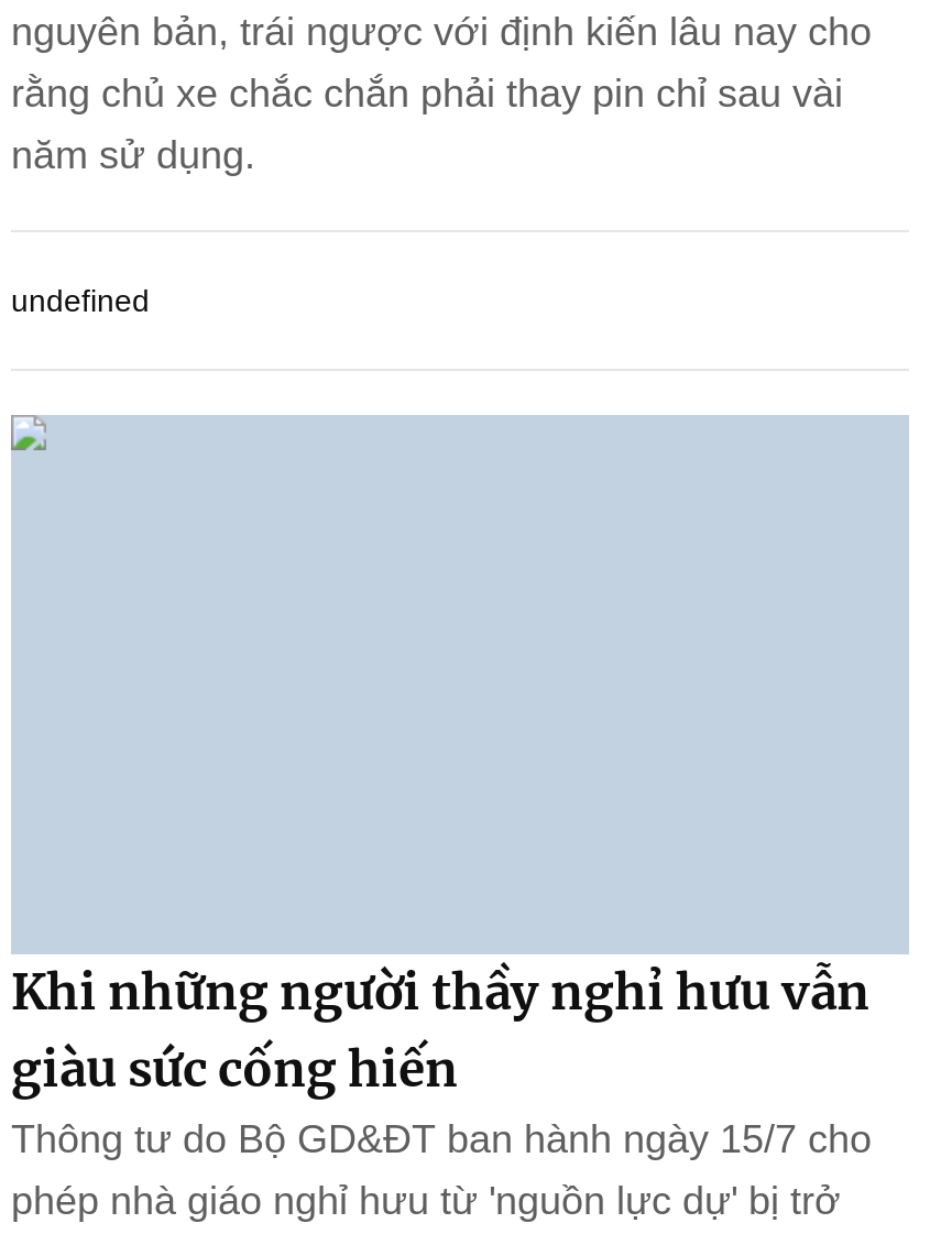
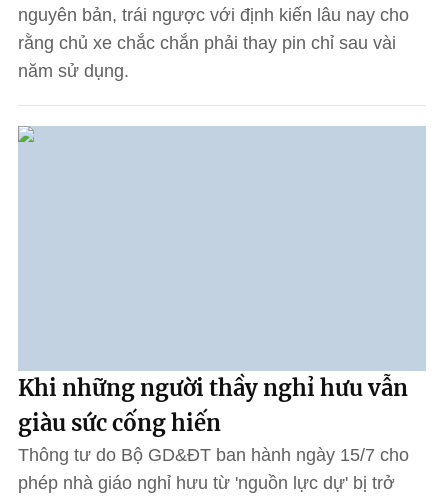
- undefined
